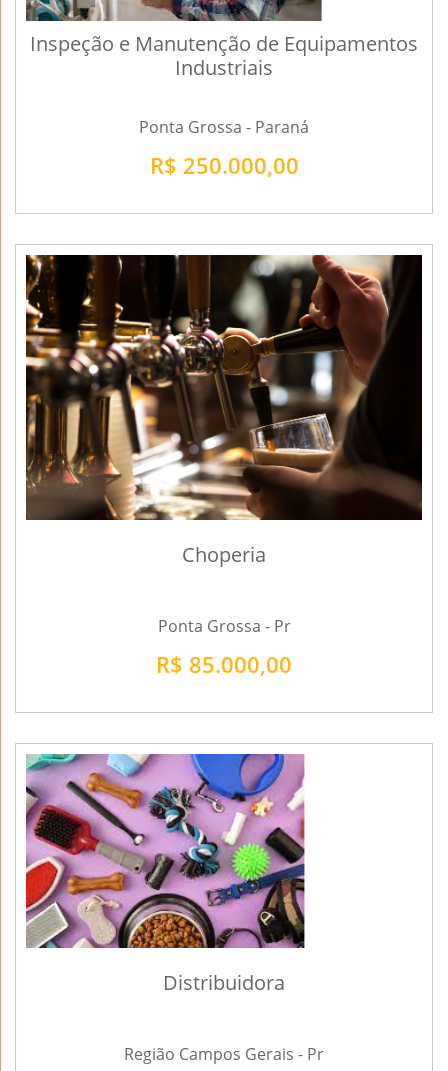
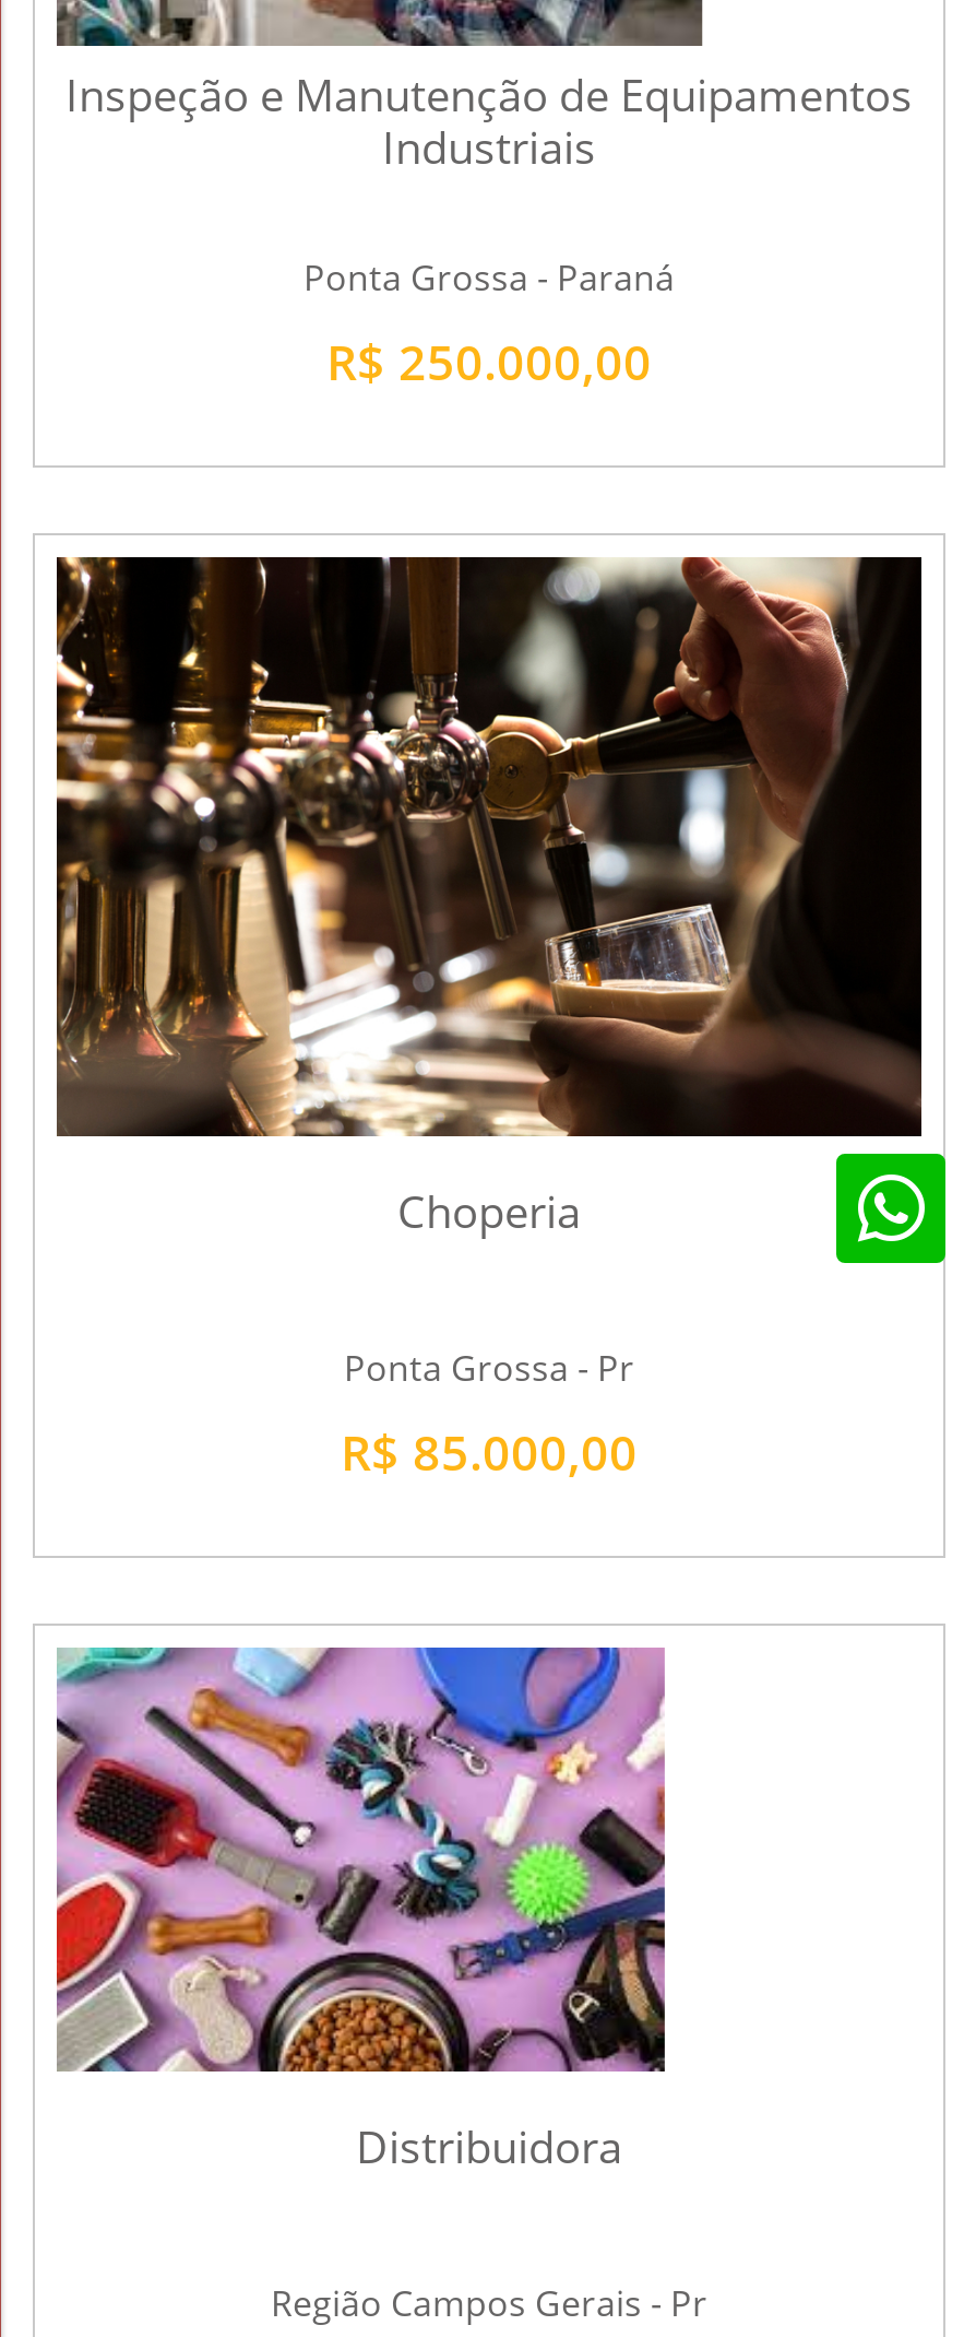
+ [image]
